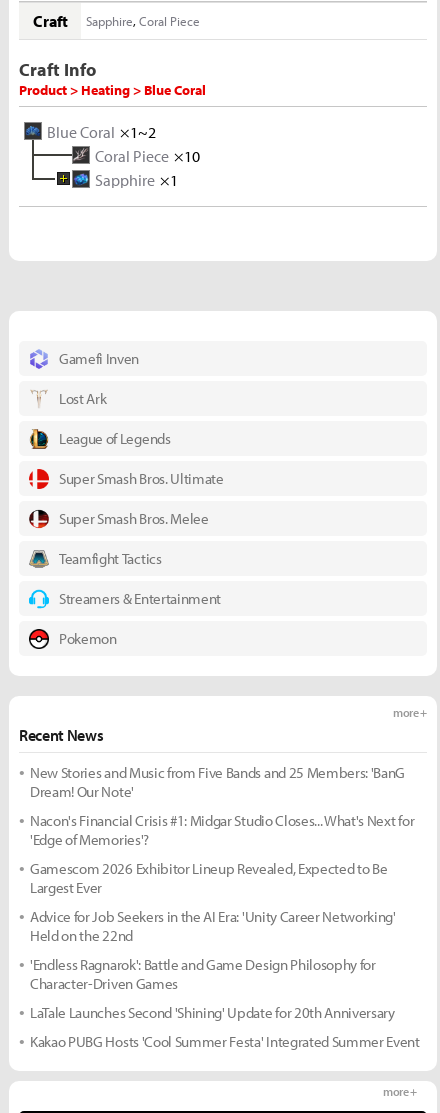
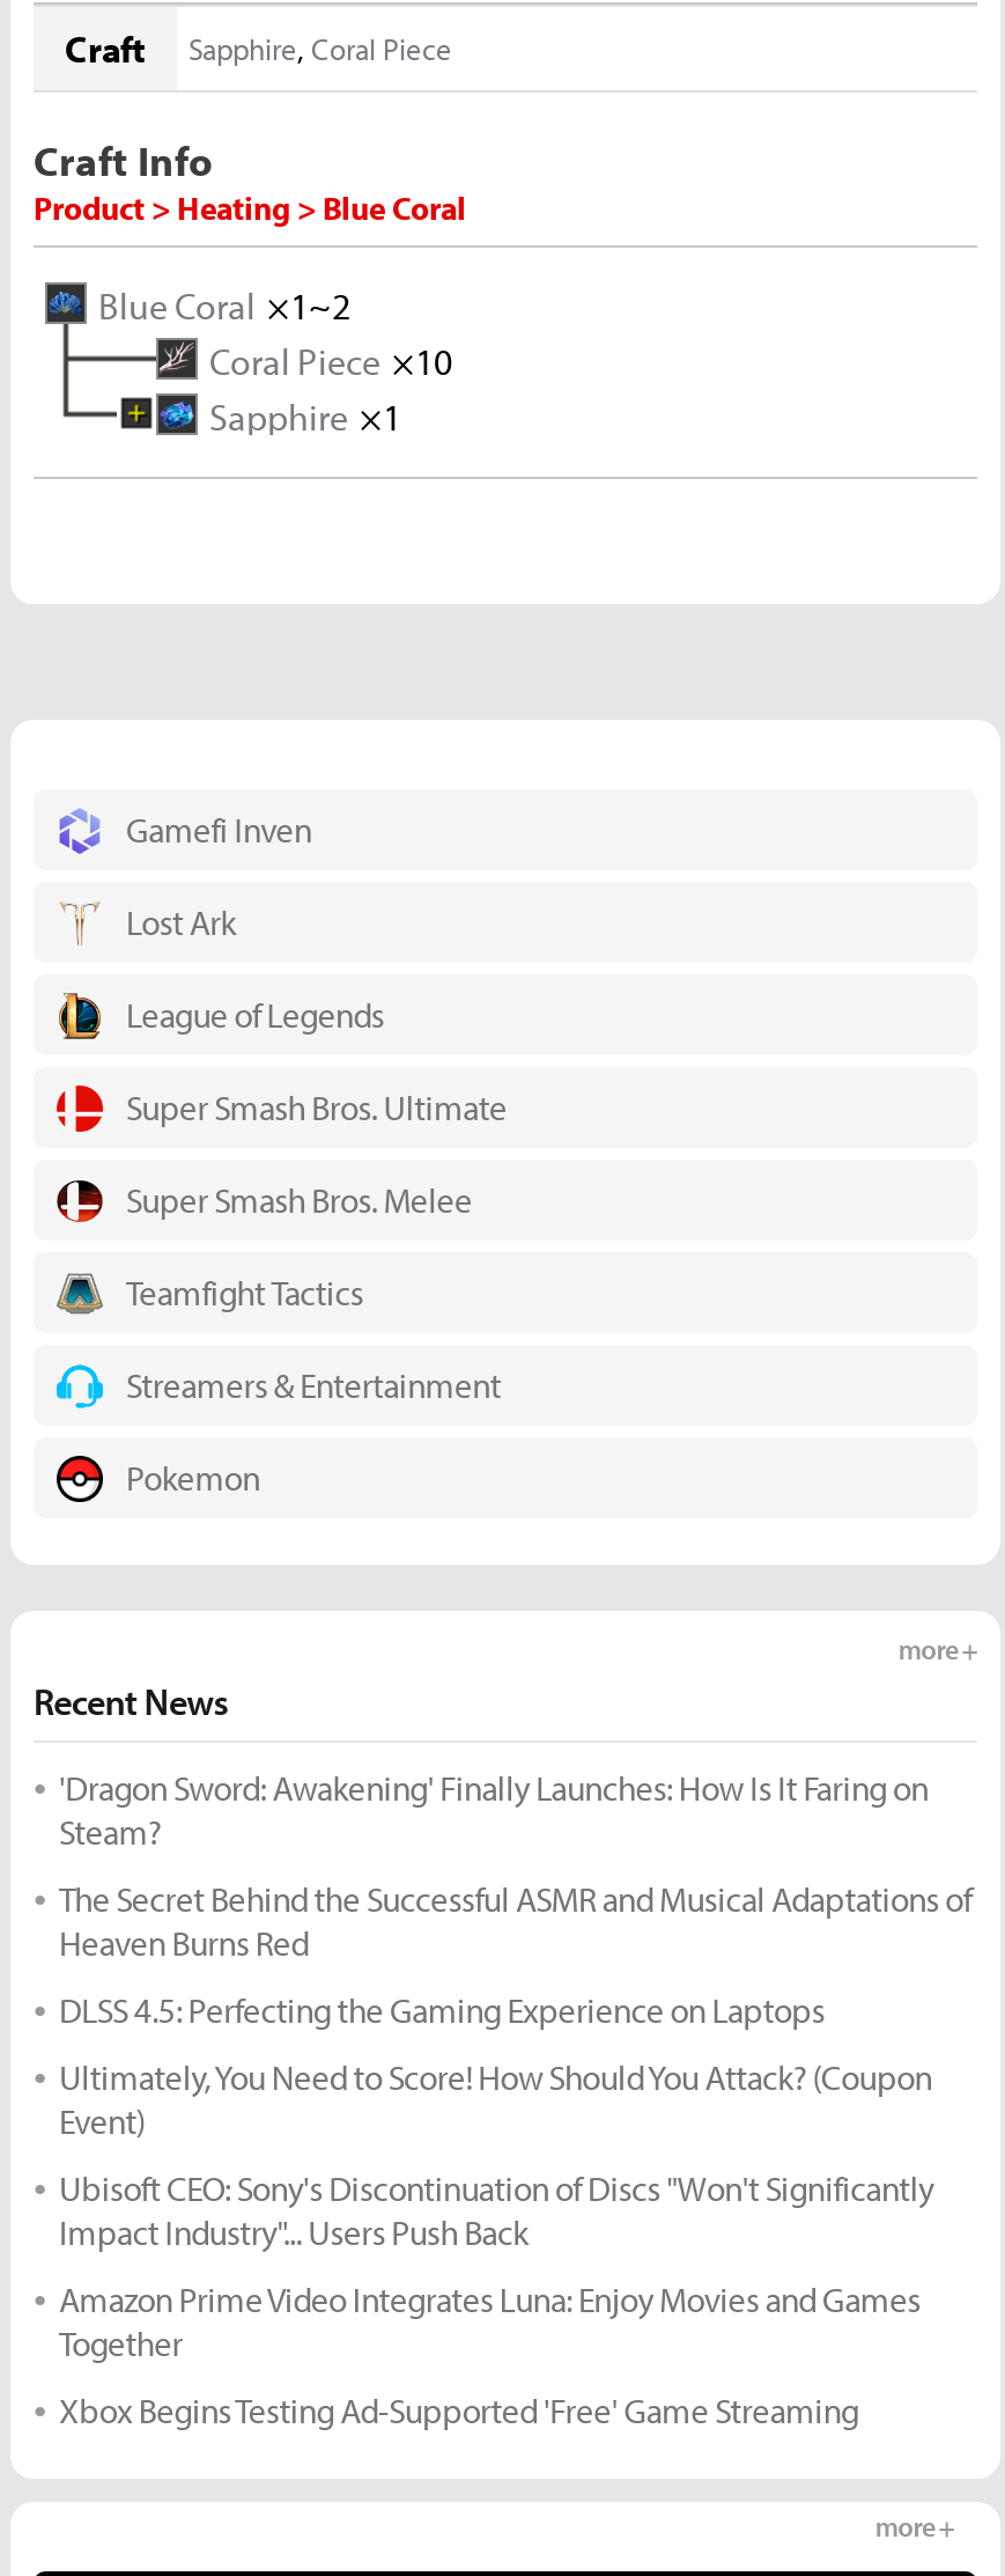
- New Stories and Music from Five Bands and 25 Members: 'BanG
- Dream! Our Note'
+ 'Dragon Sword: Awakening' Finally Launches: How Is It Faring on
+ Steam?

- Nacon's Financial Crisis #1: Midgar Studio Closes... What's Next for
- 'Edge of Memories'?
+ The Secret Behind the Successful ASMR and Musical Adaptations of
+ Heaven Burns Red

- Gamescom 2026 Exhibitor Lineup Revealed, Expected to Be
- Largest Ever
+ DLSS 4.5: Perfecting the Gaming Experience on Laptops

- Advice for Job Seekers in the AI Era: 'Unity Career Networking'
- Held on the 22nd
+ Ultimately, You Need to Score! How Should You Attack? (Coupon
+ Event)

- 'Endless Ragnarok': Battle and Game Design Philosophy for
- Character-Driven Games
+ Ubisoft CEO: Sony's Discontinuation of Discs "Won't Significantly
+ Impact Industry"... Users Push Back

- LaTale Launches Second 'Shining' Update for 20th Anniversary
+ Amazon Prime Video Integrates Luna: Enjoy Movies and Games
+ Together

- Kakao PUBG Hosts 'Cool Summer Festa' Integrated Summer Event
+ Xbox Begins Testing Ad-Supported 'Free' Game Streaming
